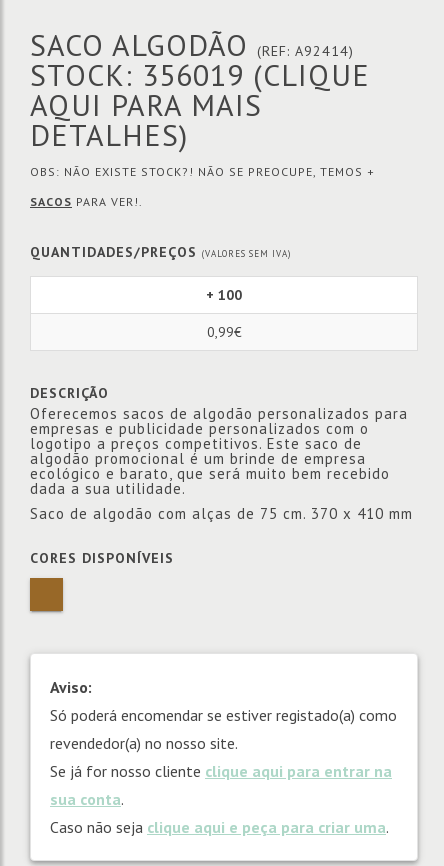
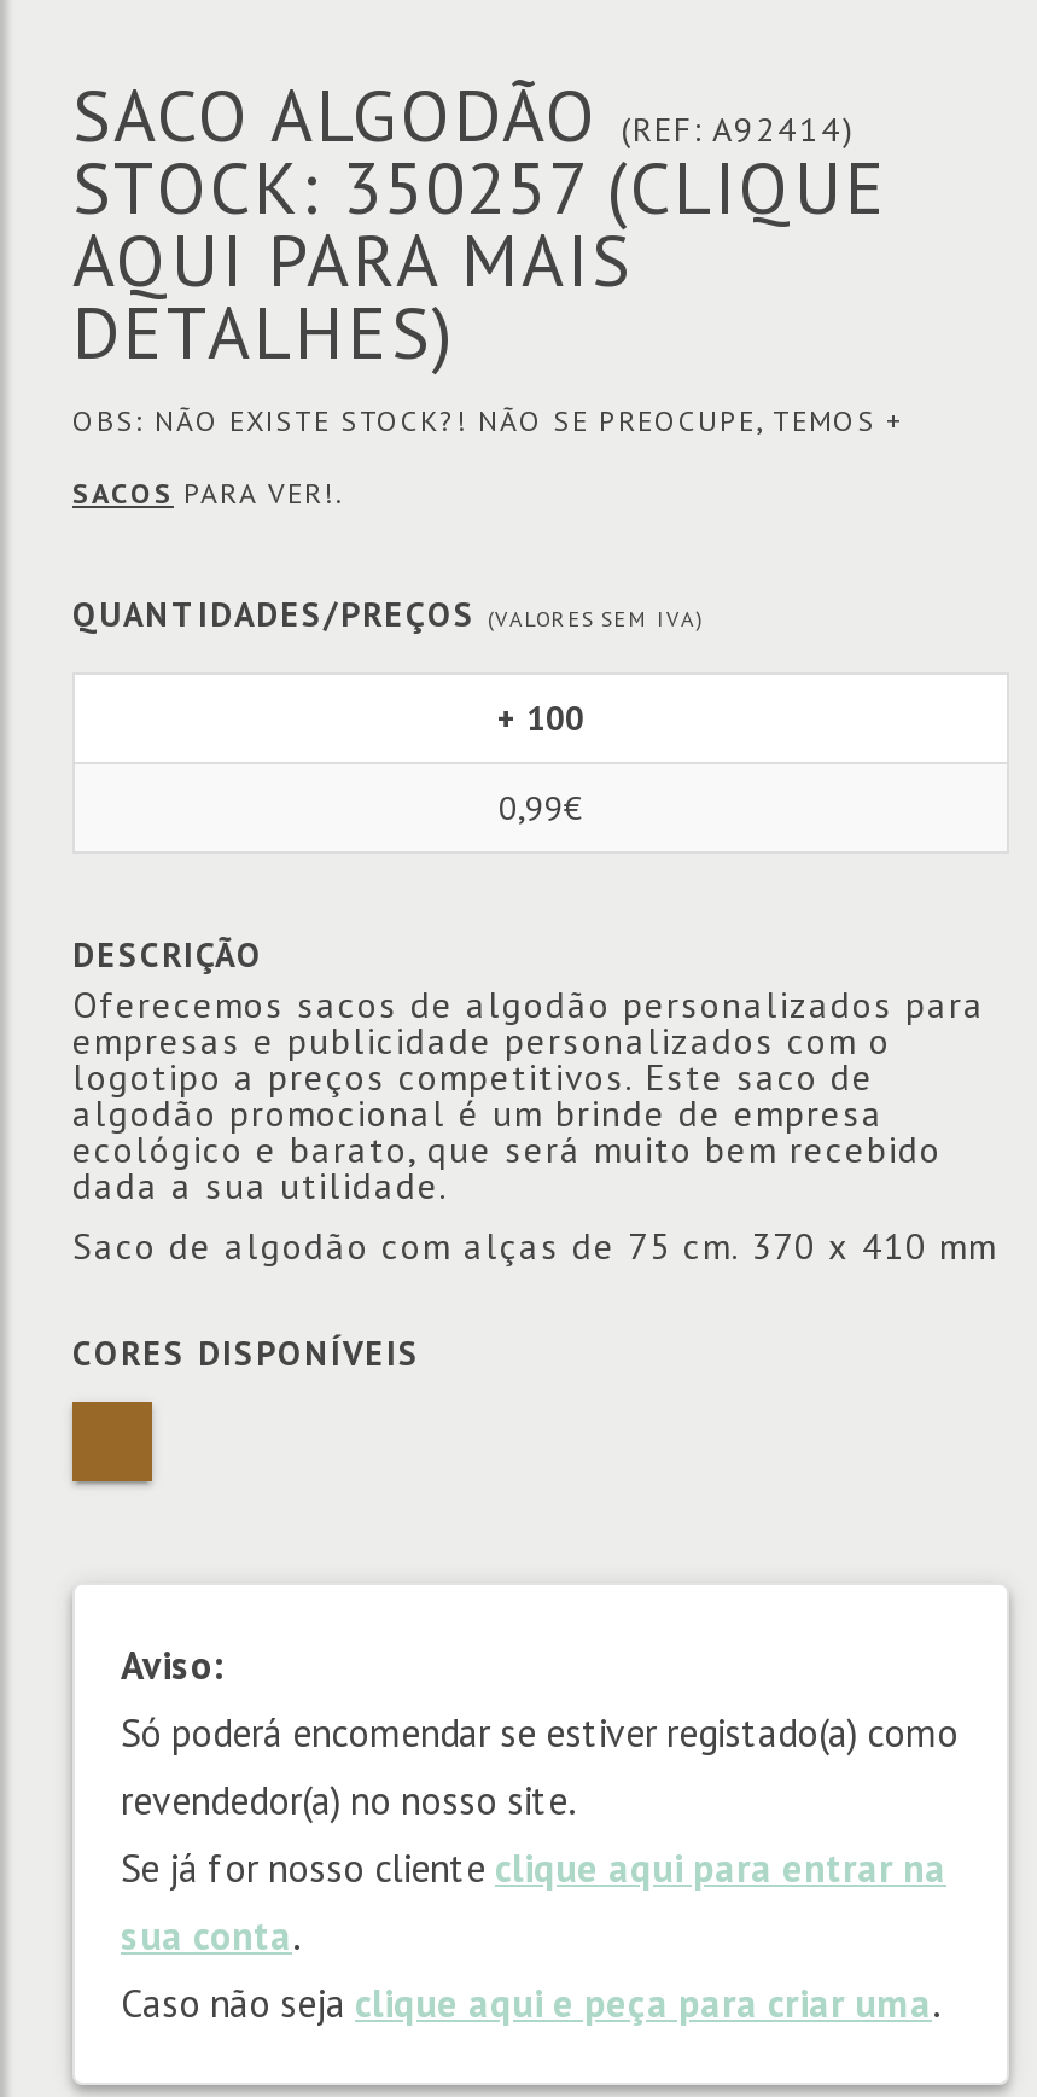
- STOCK: 356019 (CLIQUE
+ STOCK: 350257 (CLIQUE
